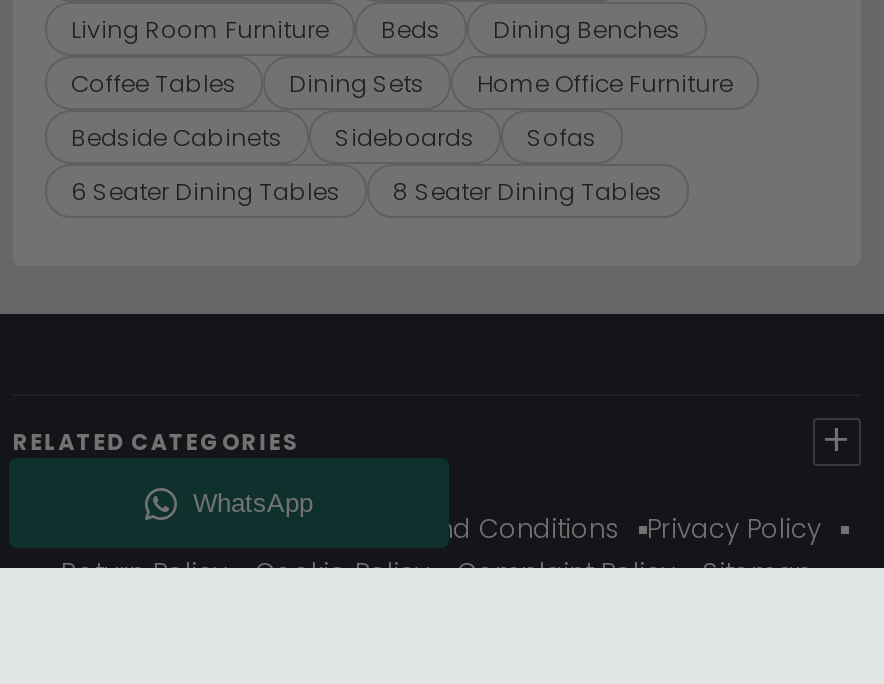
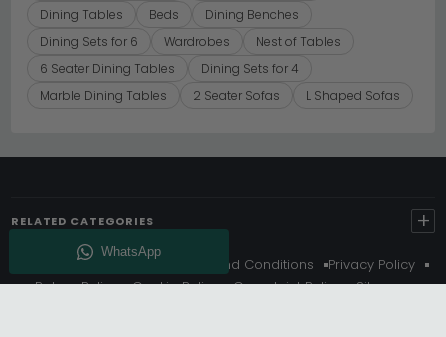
- Living Room Furniture
+ Dining Tables

- Coffee Tables
- Dining Sets
- Home Office Furniture
- Bedside Cabinets
- Sideboards
- Sofas
+ Dining Sets for 6
+ Wardrobes
+ Nest of Tables

moved up: 6 Seater Dining Tables

- 8 Seater Dining Tables
+ Dining Sets for 4
+ Marble Dining Tables
+ 2 Seater Sofas
+ L Shaped Sofas
